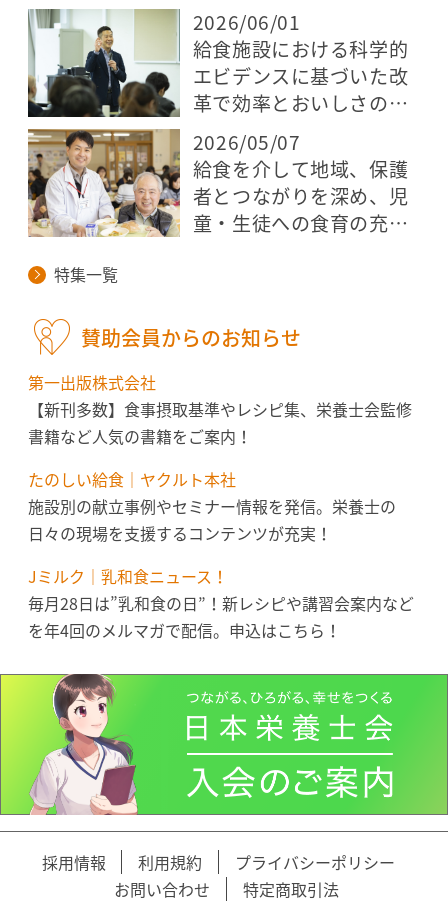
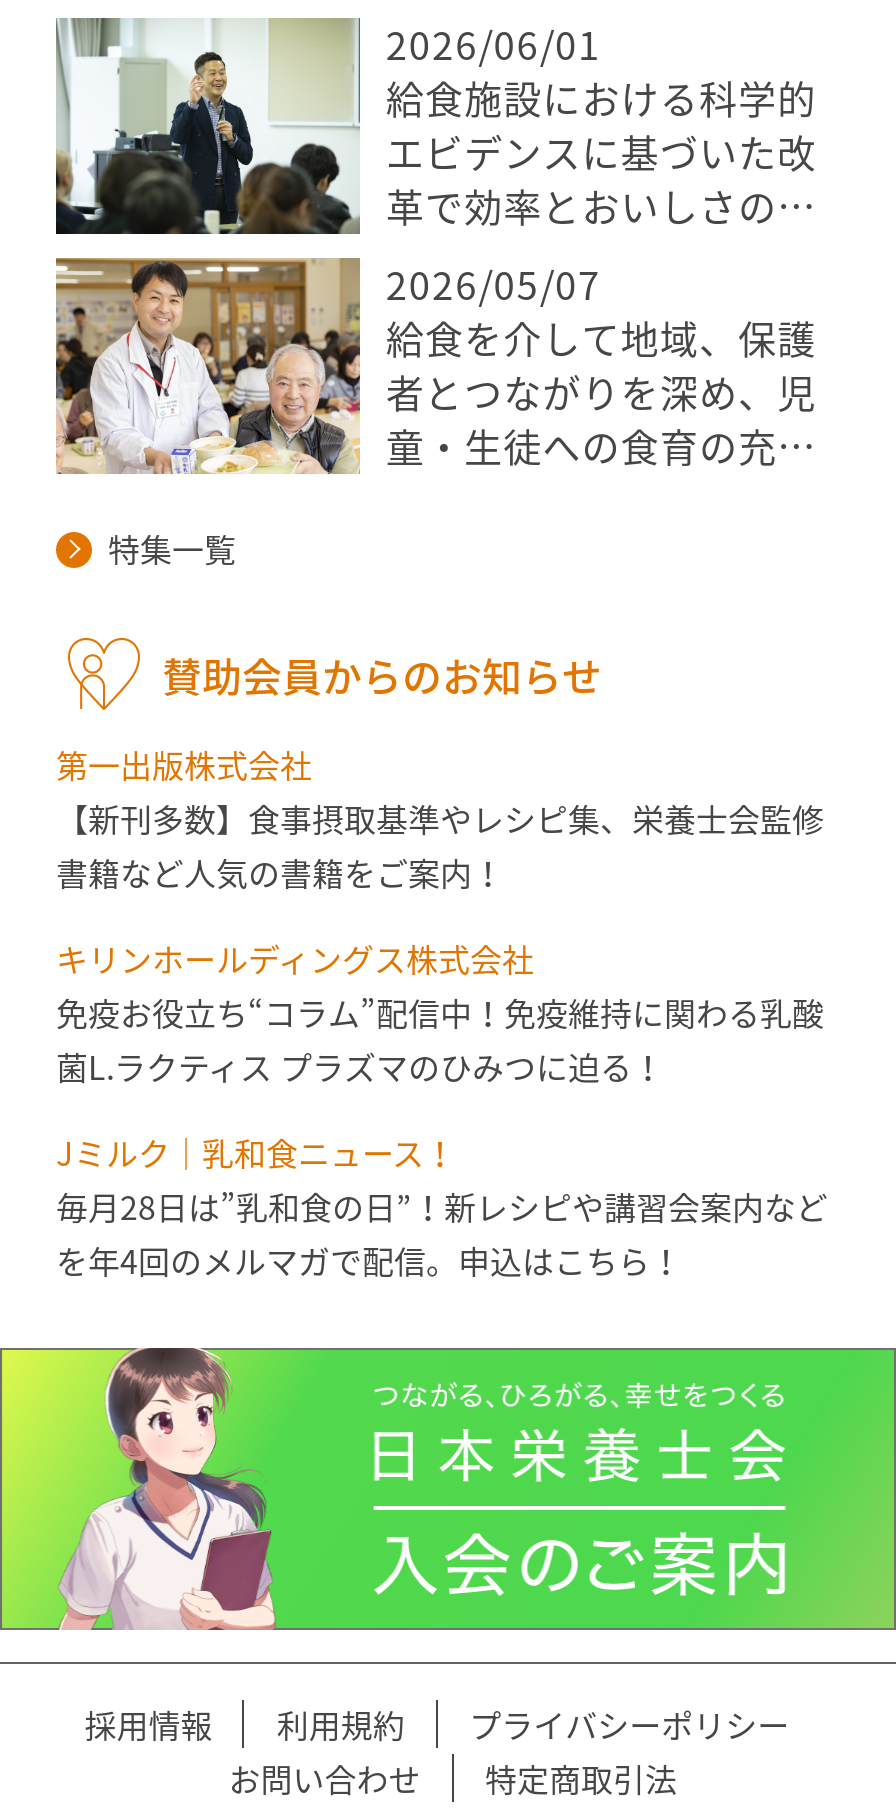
- たのしい給食｜ヤクルト本社
- 施設別の献立事例やセミナー情報を発信。栄養士の
- 日々の現場を支援するコンテンツが充実！
+ キリンホールディングス株式会社
+ 免疫お役立ち“コラム”配信中！免疫維持に関わる乳酸
+ 菌L.ラクティス プラズマのひみつに迫る！
